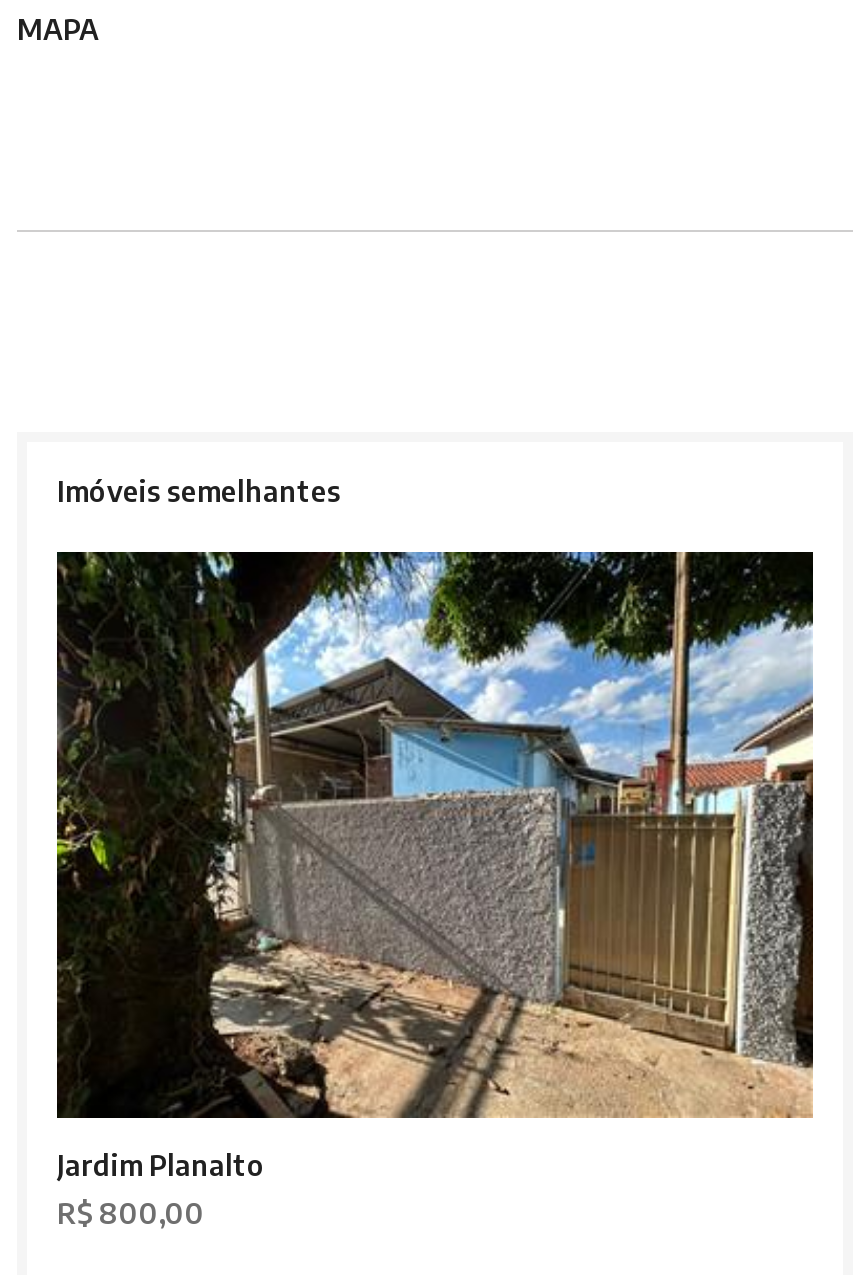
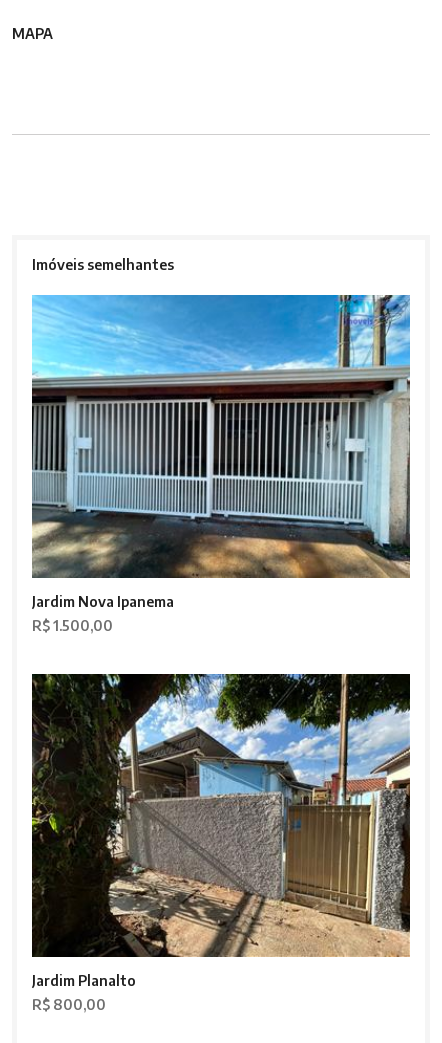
+ [image]
+ Jardim Nova Ipanema
+ R$ 1.500,00
